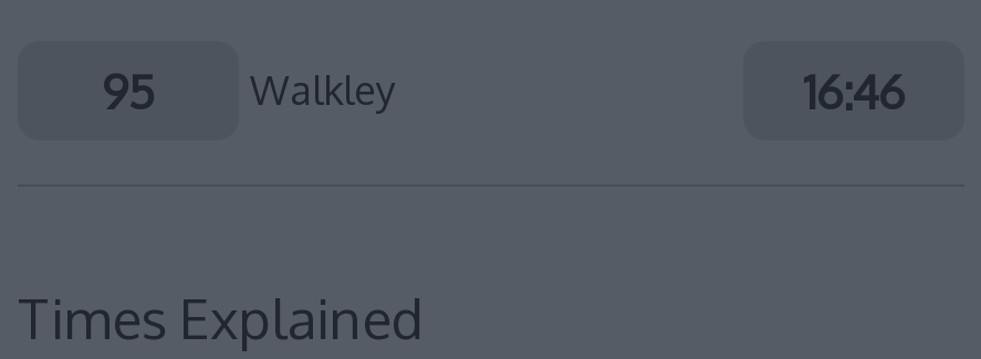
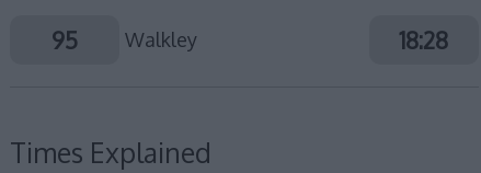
- 16:46
+ 18:28
